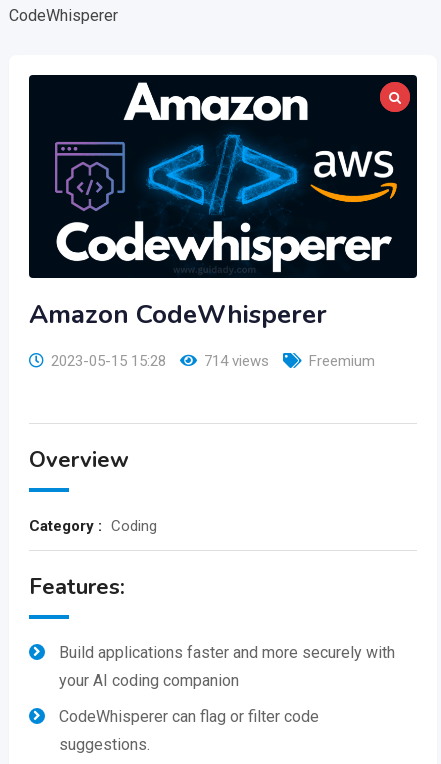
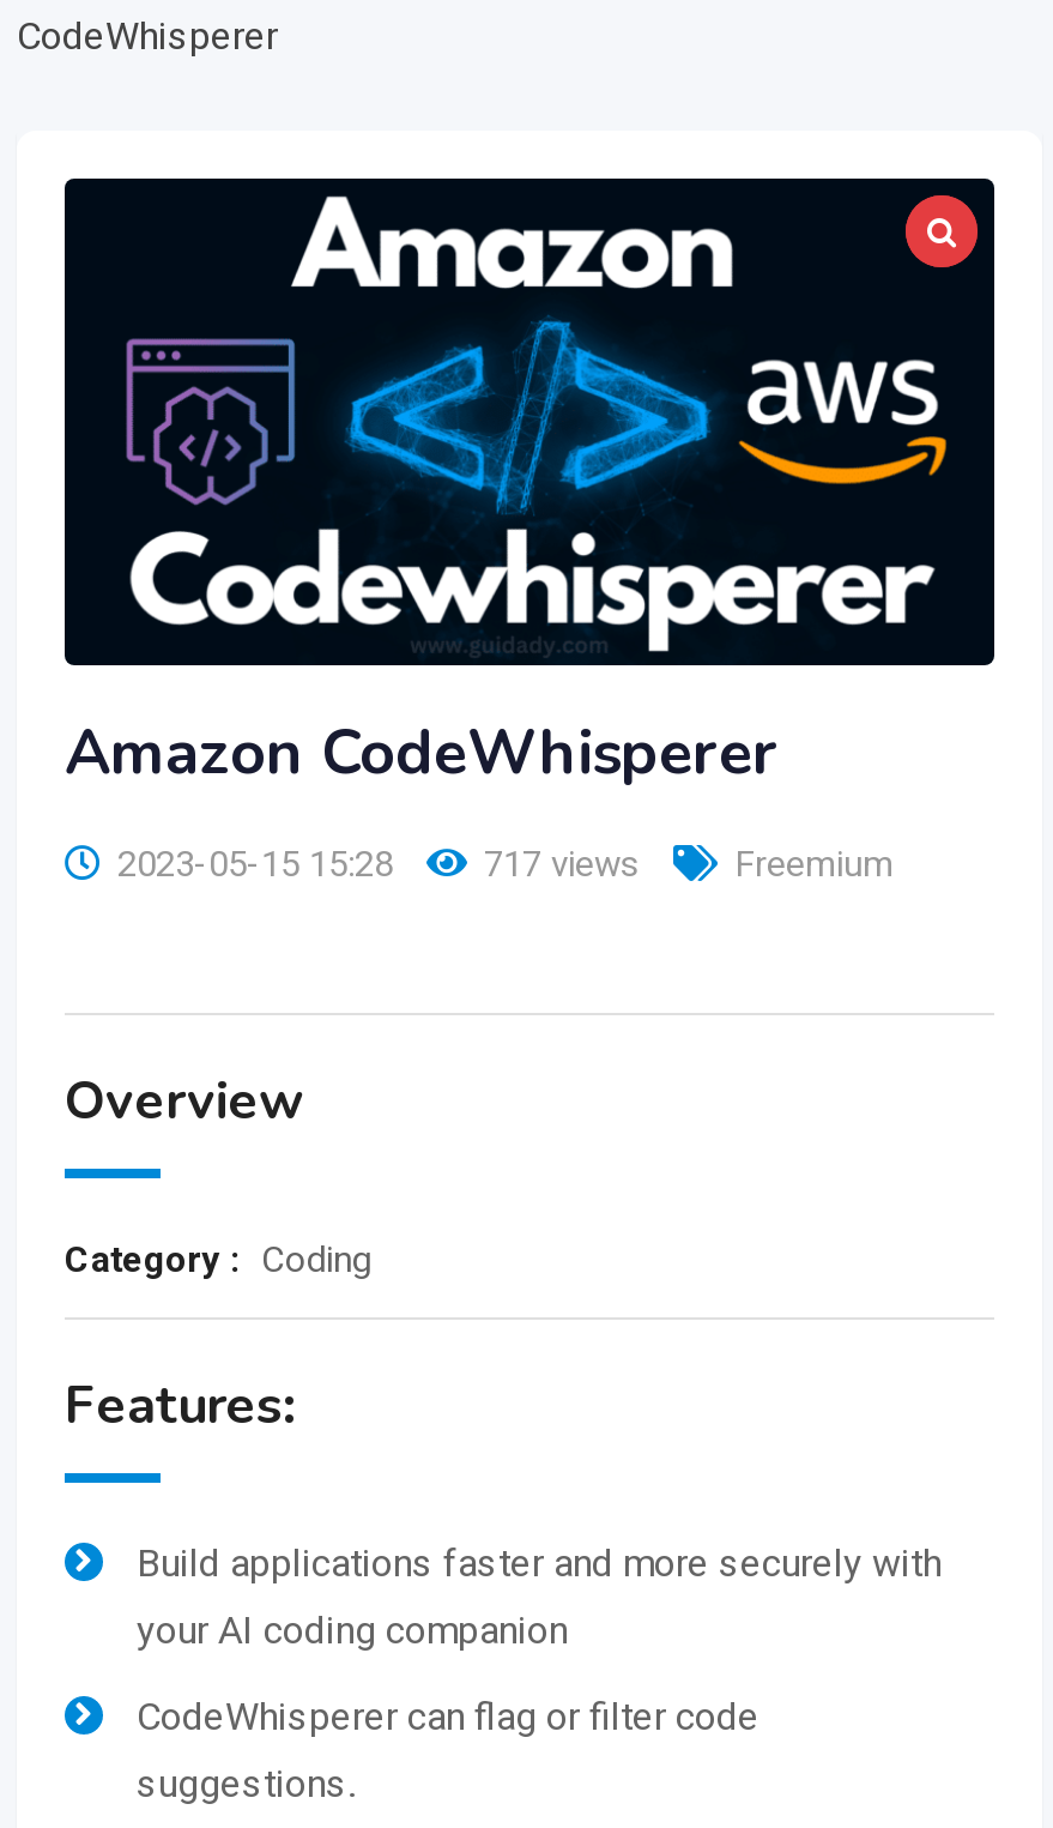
- 714 views
+ 717 views
